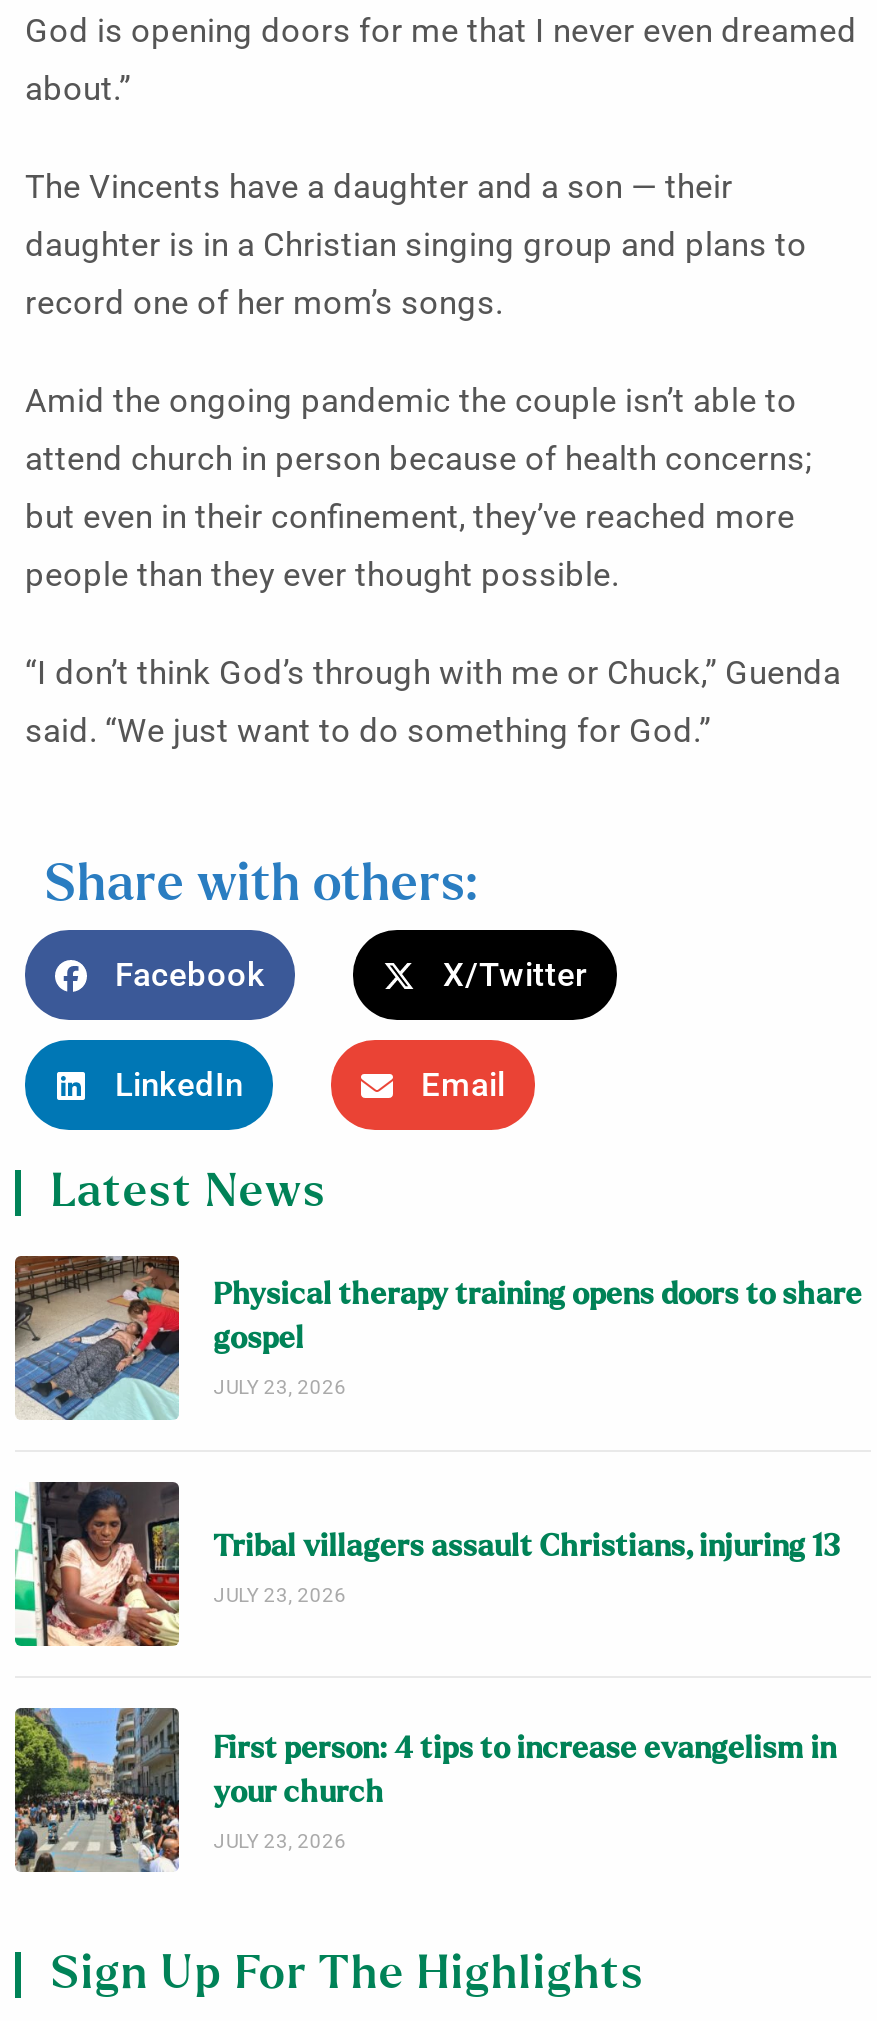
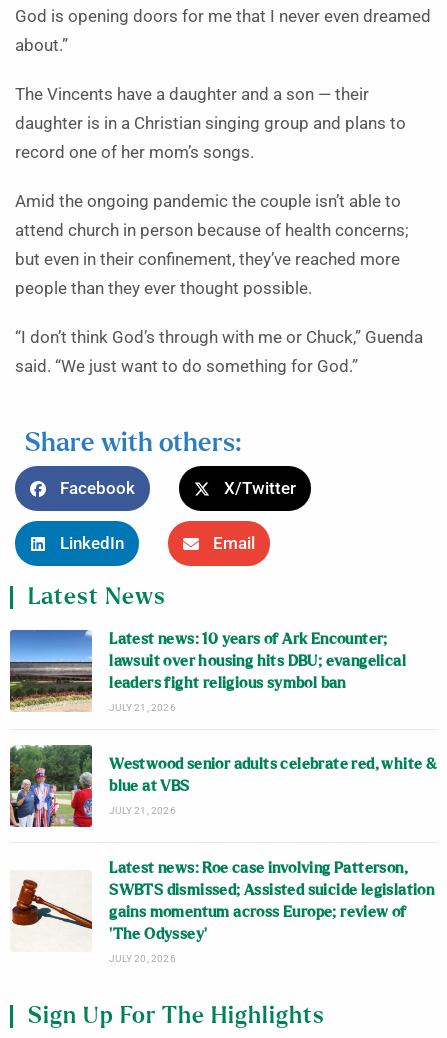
- [image]
- Physical therapy training opens doors to share
- gospel
- JULY 23, 2026
+ [image]
+ Latest news: 10 years of Ark Encounter;
+ lawsuit over housing hits DBU; evangelical
+ leaders fight religious symbol ban
+ JULY 21, 2026

- [image]
- Tribal villagers assault Christians, injuring 13
- JULY 23, 2026
+ [image]
+ Westwood senior adults celebrate red, white &
+ blue at VBS
+ JULY 21, 2026

- [image]
- First person: 4 tips to increase evangelism in
- your church
- JULY 23, 2026
+ [image]
+ Latest news: Roe case involving Patterson,
+ SWBTS dismissed; Assisted suicide legislation
+ gains momentum across Europe; review of
+ ‘The Odyssey’
+ JULY 20, 2026
